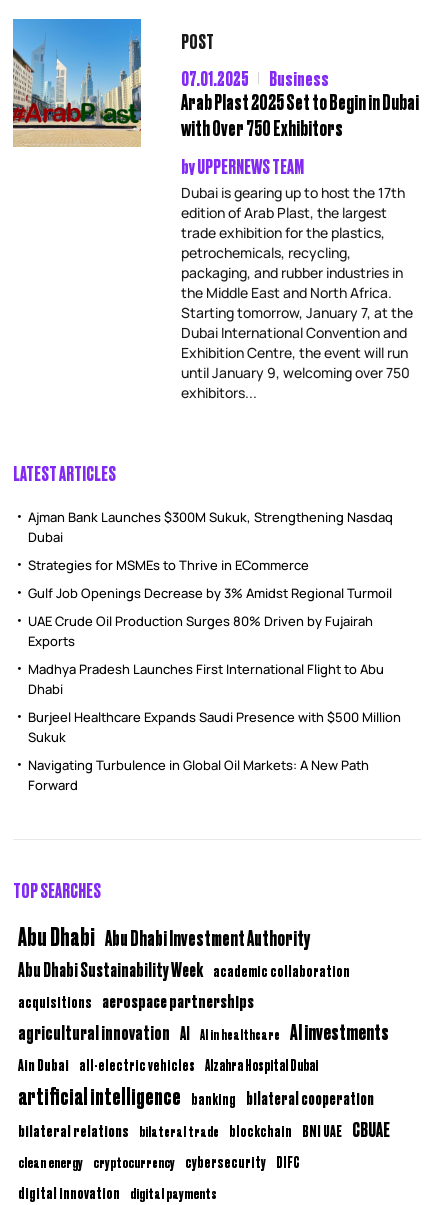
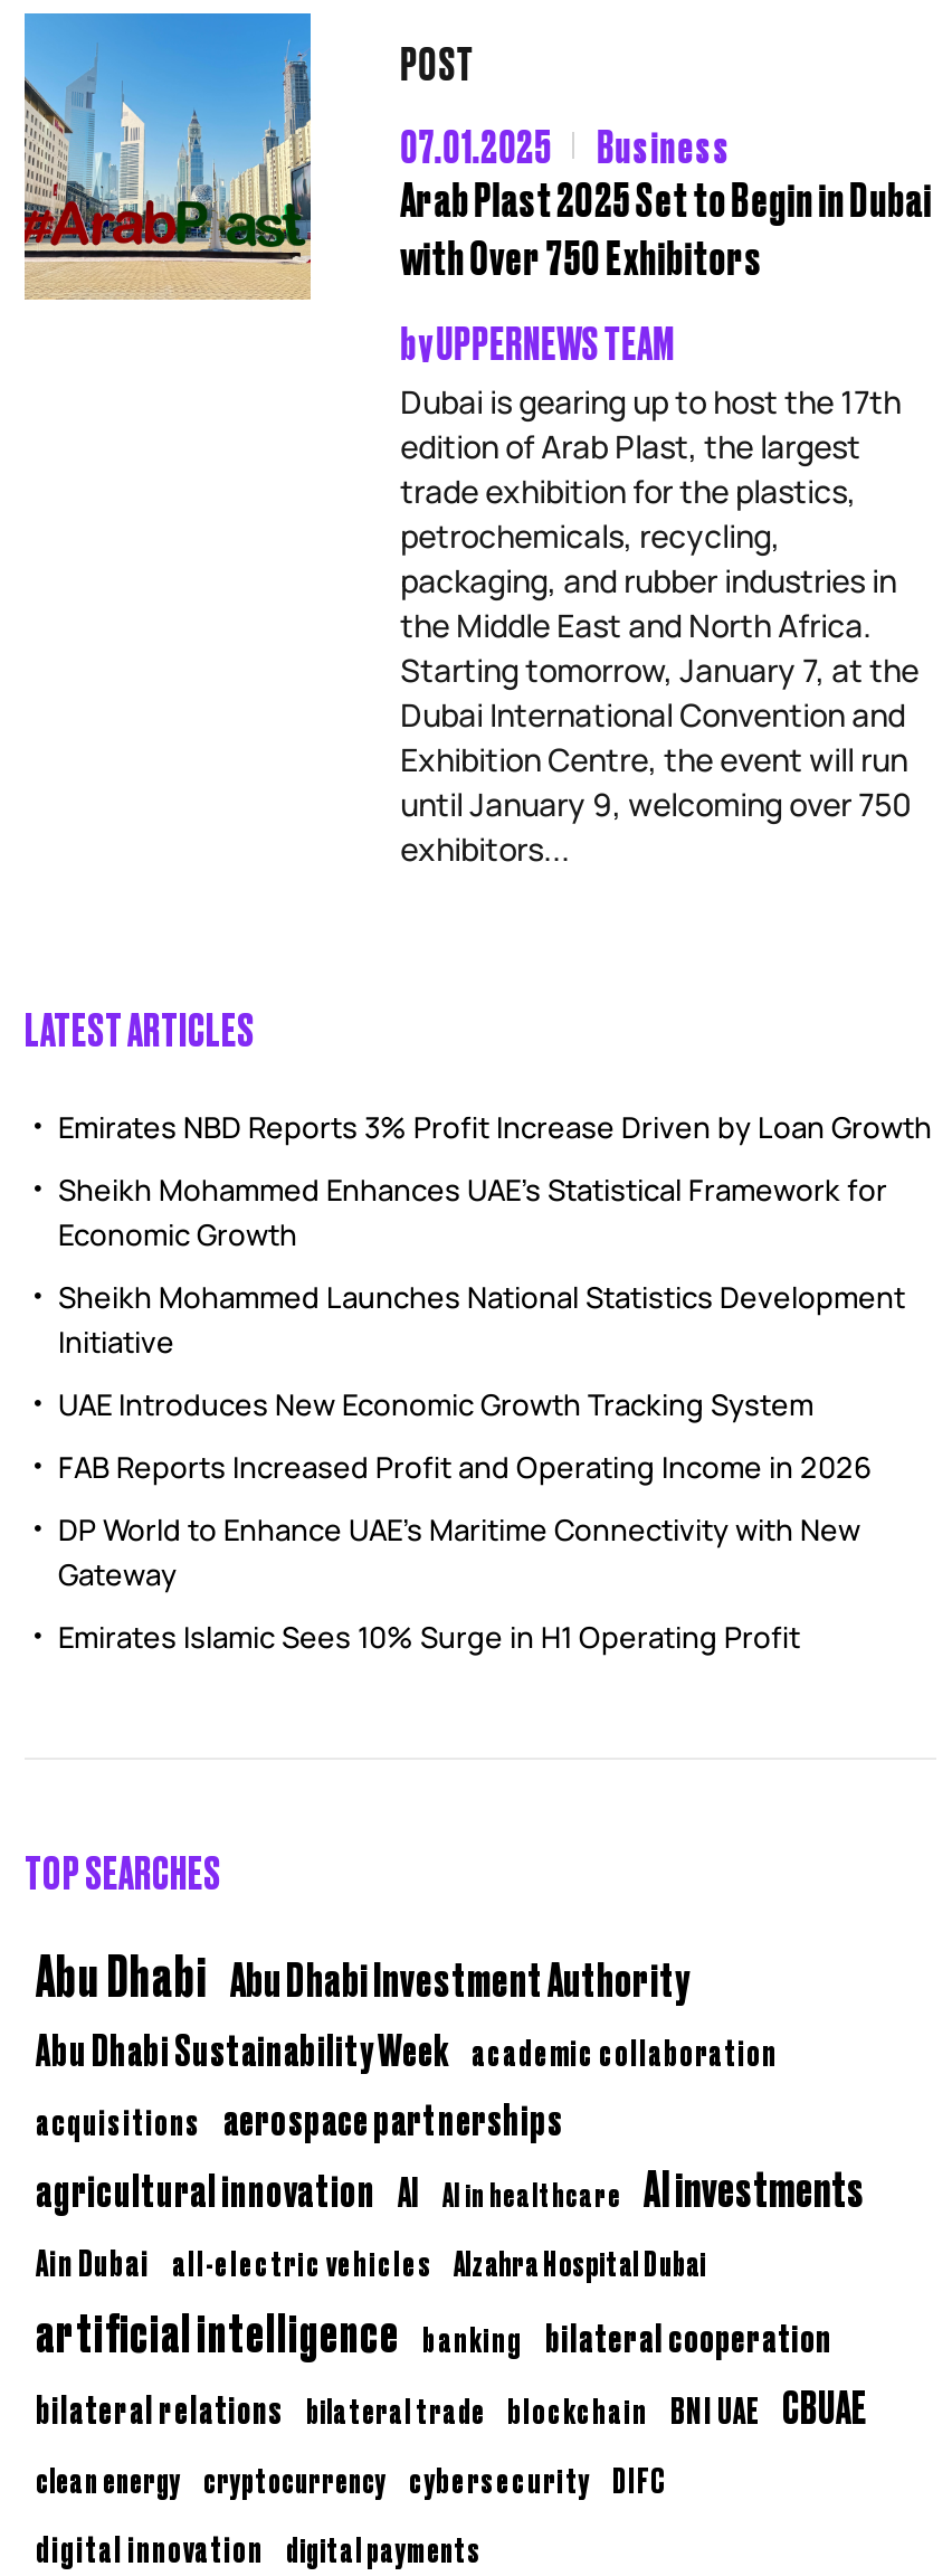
- Ajman Bank Launches $300M Sukuk, Strengthening Nasdaq
- Dubai
+ Emirates NBD Reports 3% Profit Increase Driven by Loan Growth

- Strategies for MSMEs to Thrive in ECommerce
+ Sheikh Mohammed Enhances UAE’s Statistical Framework for
+ Economic Growth

- Gulf Job Openings Decrease by 3% Amidst Regional Turmoil
+ Sheikh Mohammed Launches National Statistics Development
+ Initiative

- UAE Crude Oil Production Surges 80% Driven by Fujairah
- Exports
+ UAE Introduces New Economic Growth Tracking System

- Madhya Pradesh Launches First International Flight to Abu
- Dhabi
+ FAB Reports Increased Profit and Operating Income in 2026

- Burjeel Healthcare Expands Saudi Presence with $500 Million
- Sukuk
+ DP World to Enhance UAE’s Maritime Connectivity with New
+ Gateway

- Navigating Turbulence in Global Oil Markets: A New Path
- Forward
+ Emirates Islamic Sees 10% Surge in H1 Operating Profit
